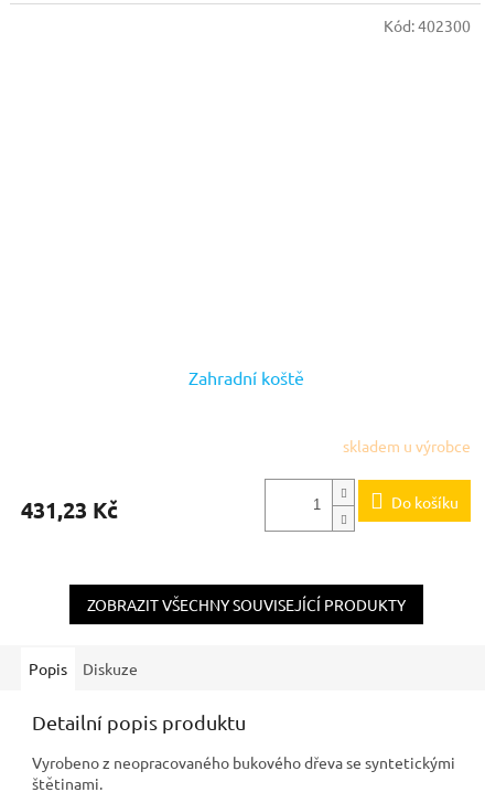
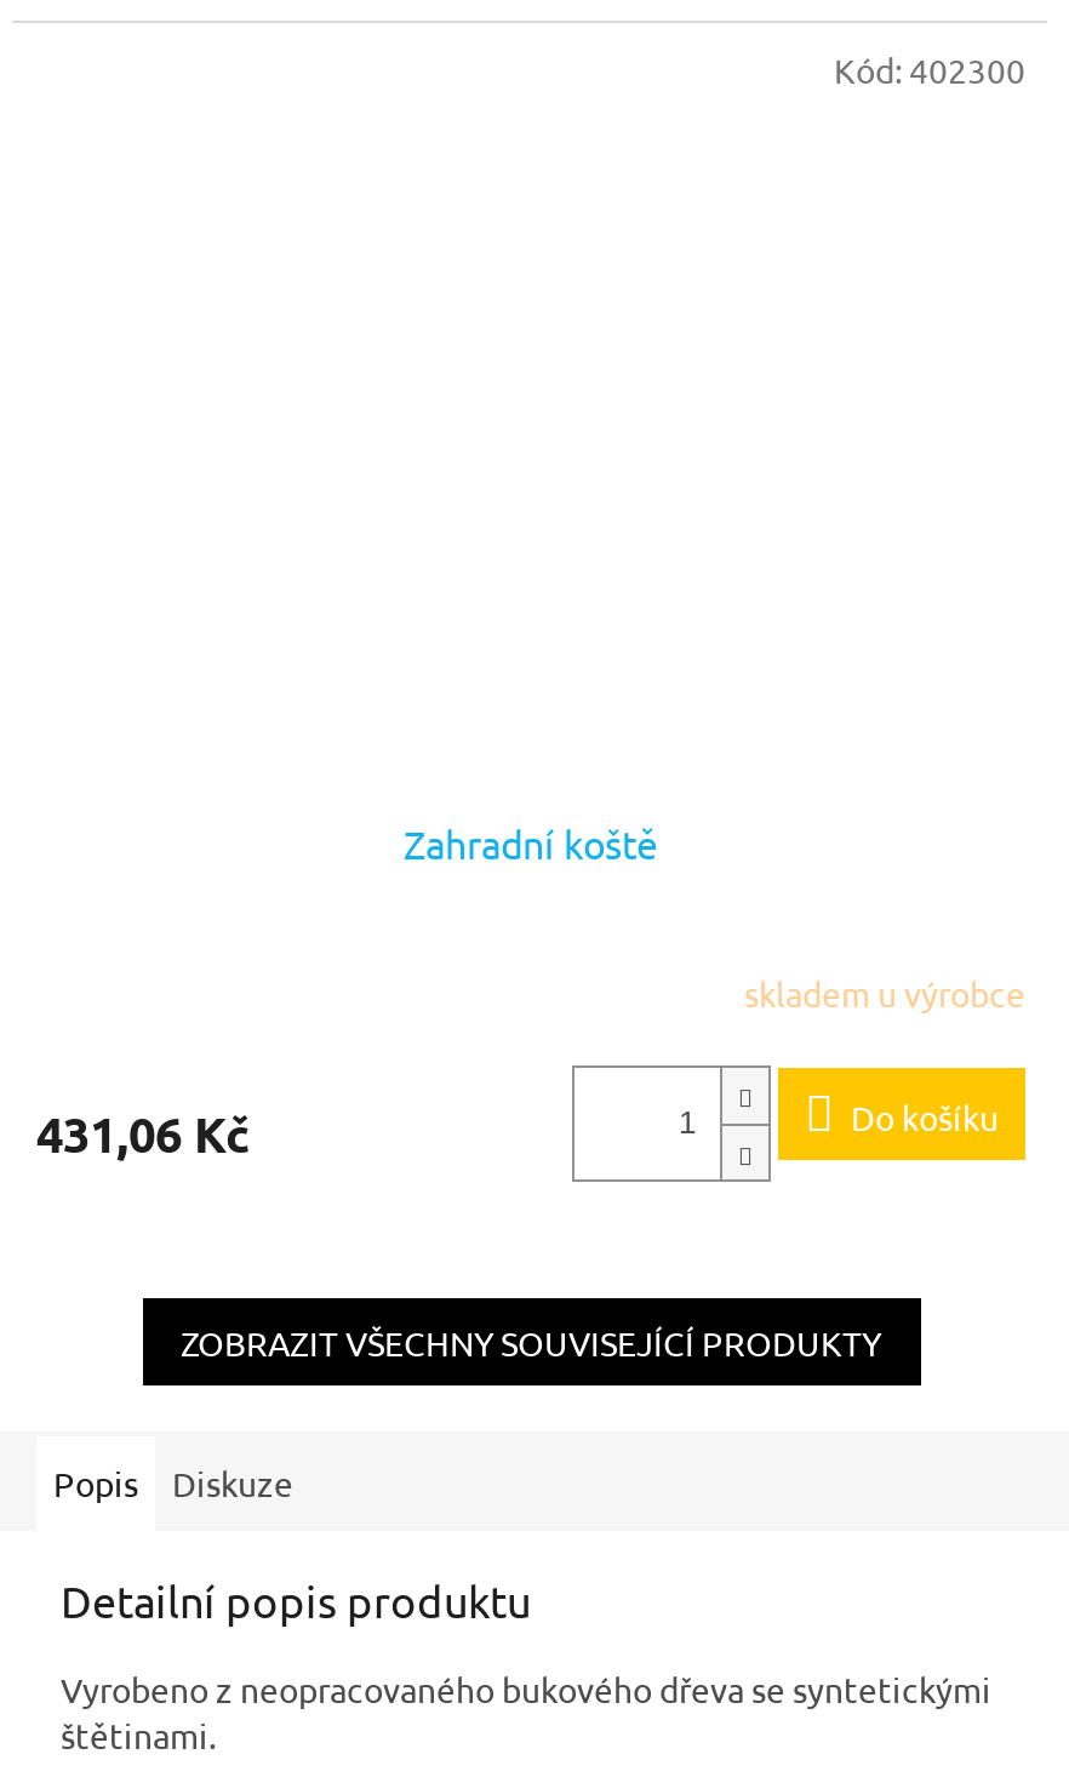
- 431,23 Kč
+ 431,06 Kč
